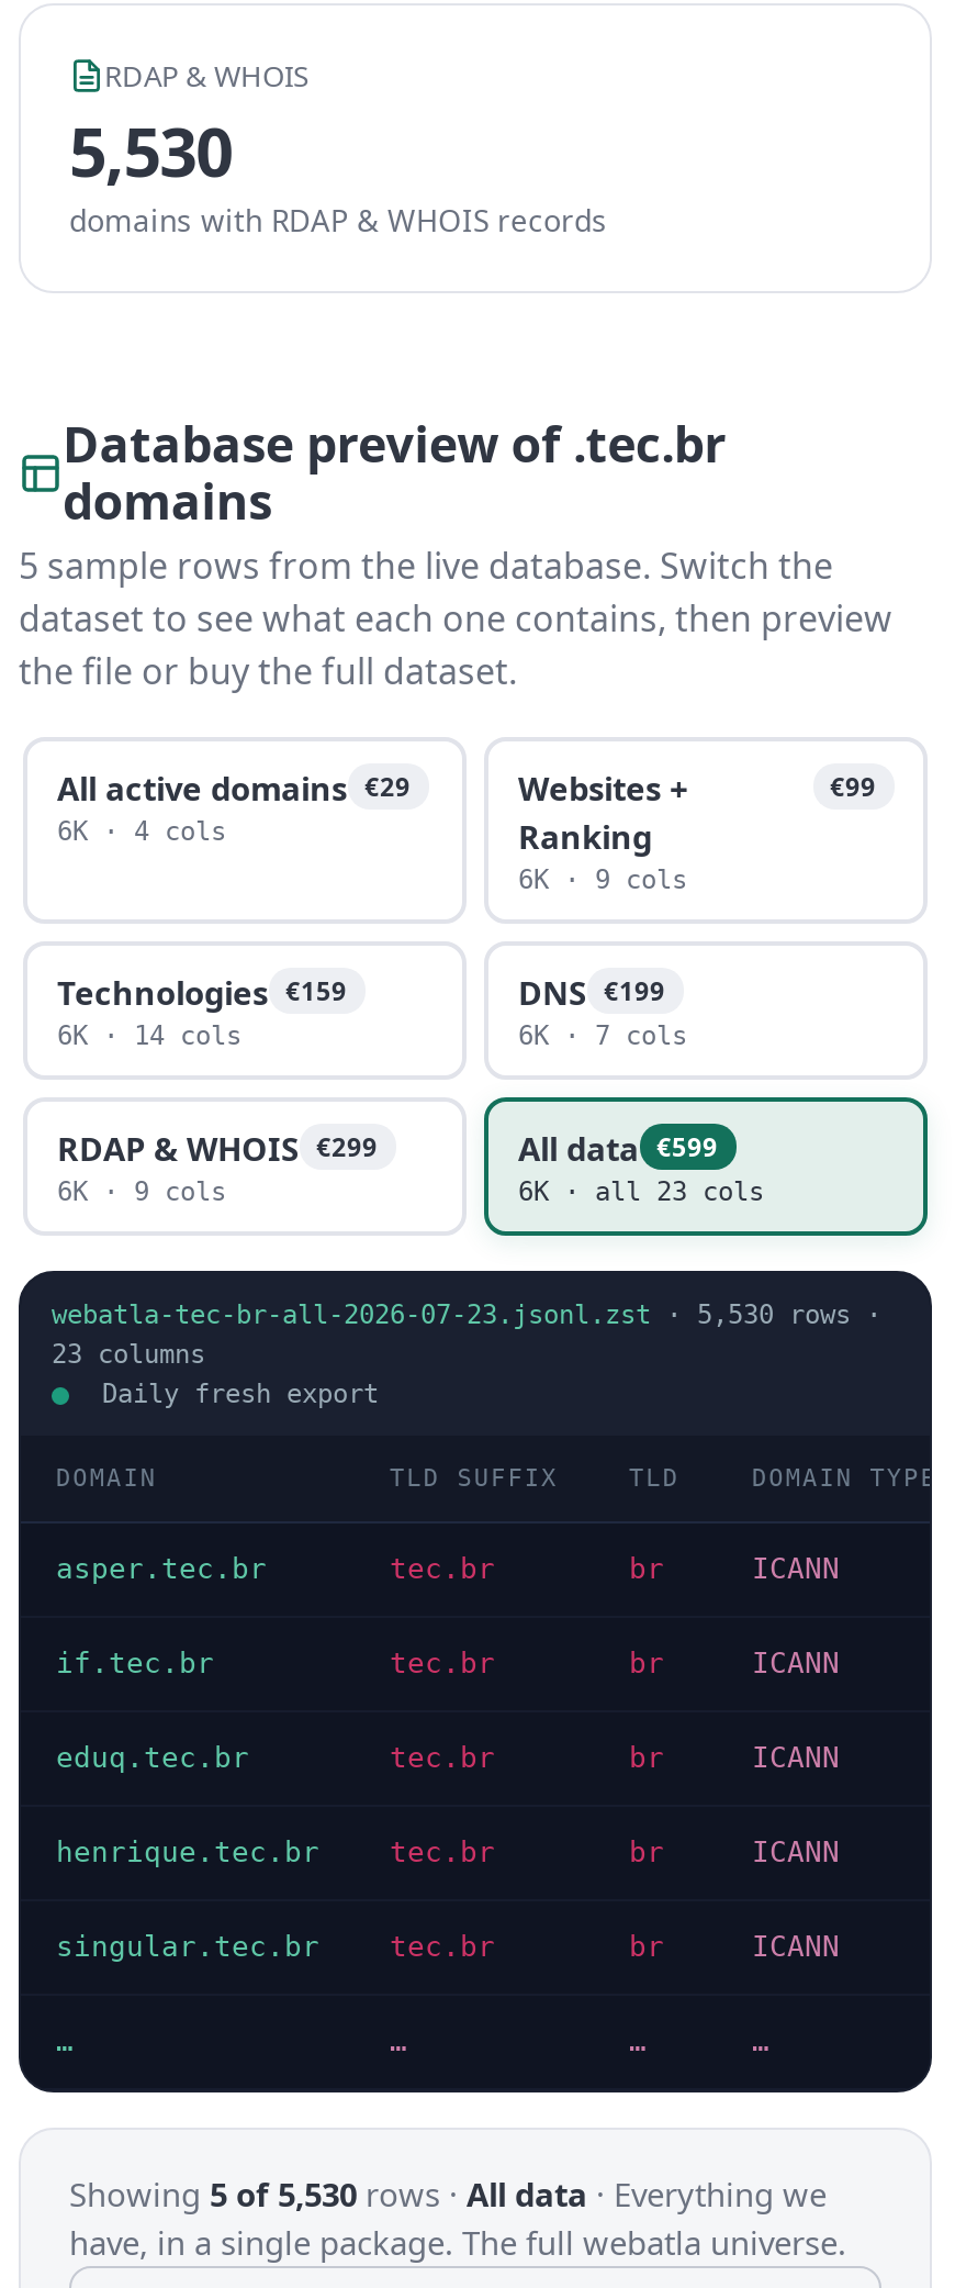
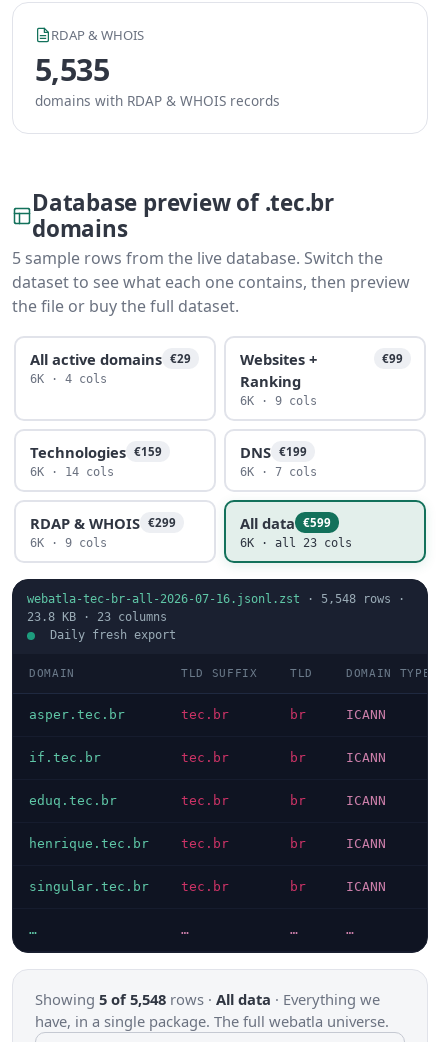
- 5,530
+ 5,535

- webatla-tec-br-all-2026-07-23.jsonl.zst · 5,530 rows ·
- 23 columns
+ webatla-tec-br-all-2026-07-16.jsonl.zst · 5,548 rows ·
+ 23.8 KB · 23 columns

- Showing 5 of 5,530 rows · All data · Everything we
+ Showing 5 of 5,548 rows · All data · Everything we
